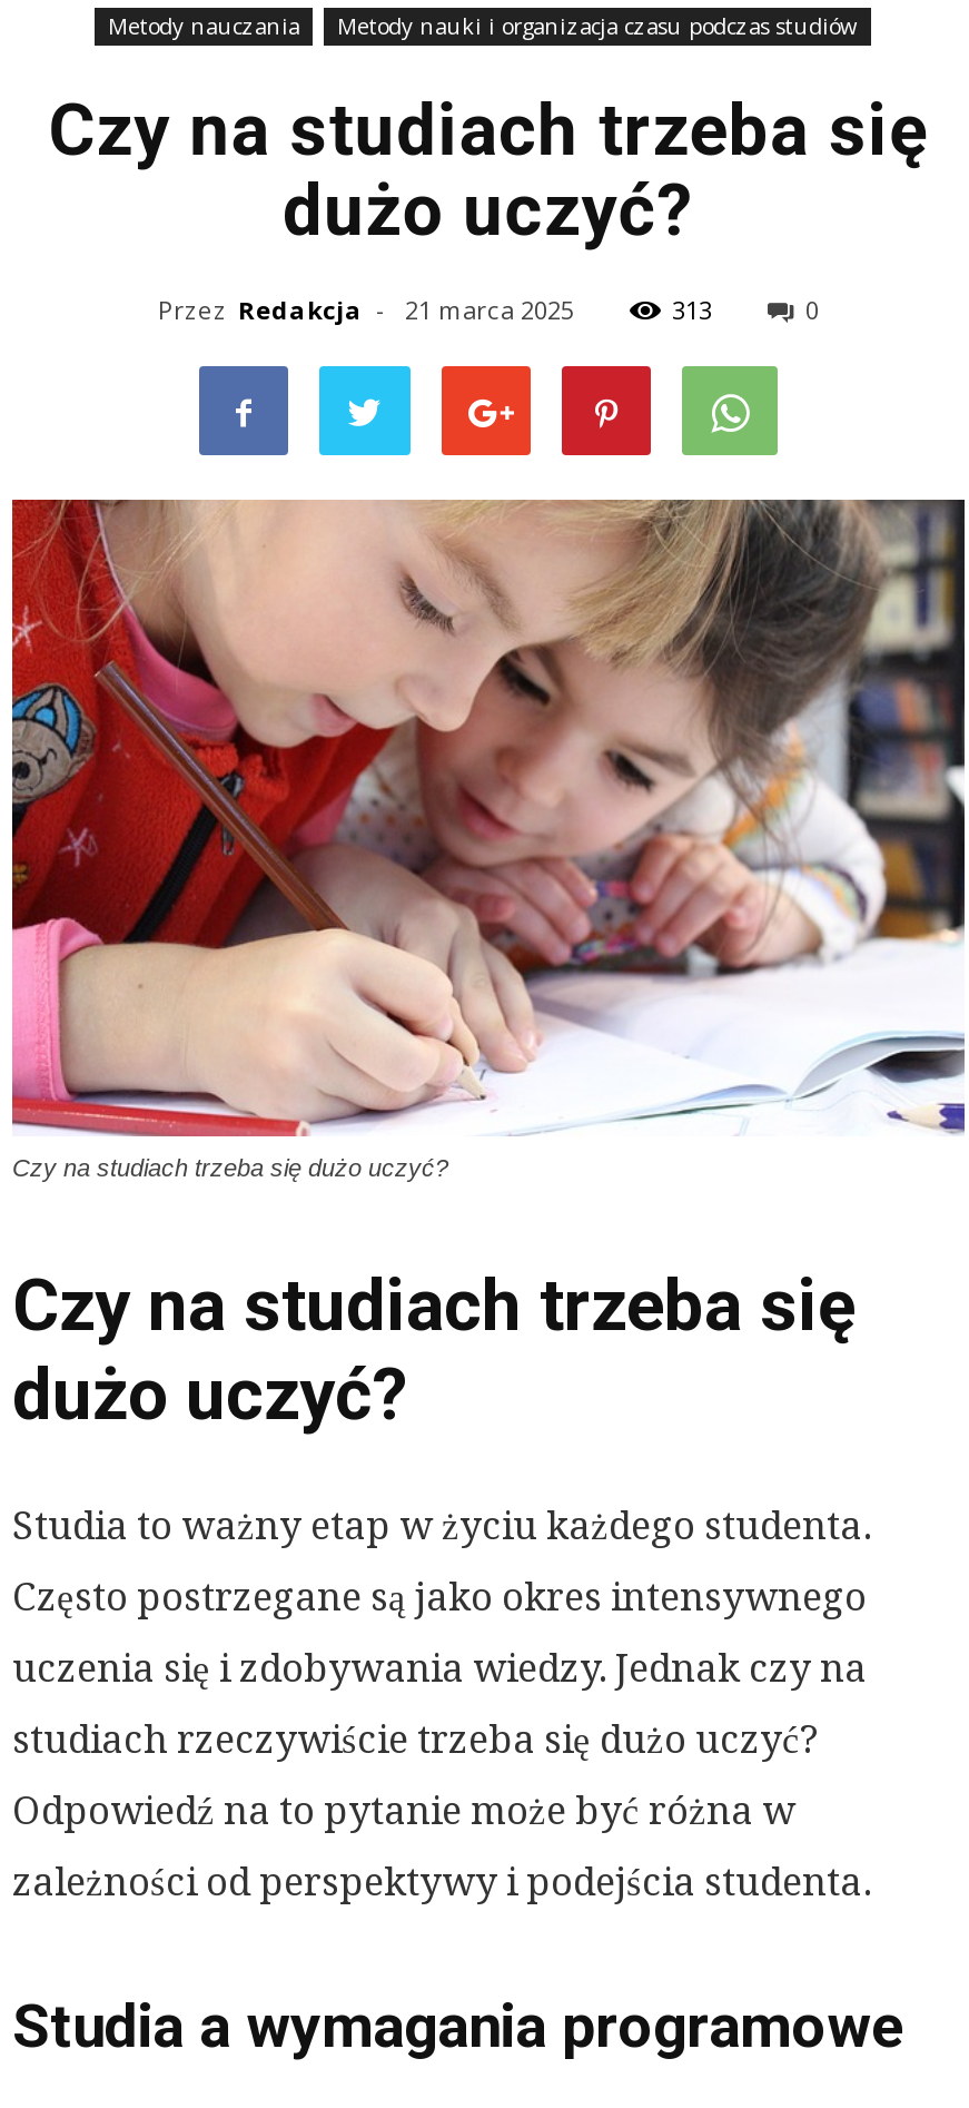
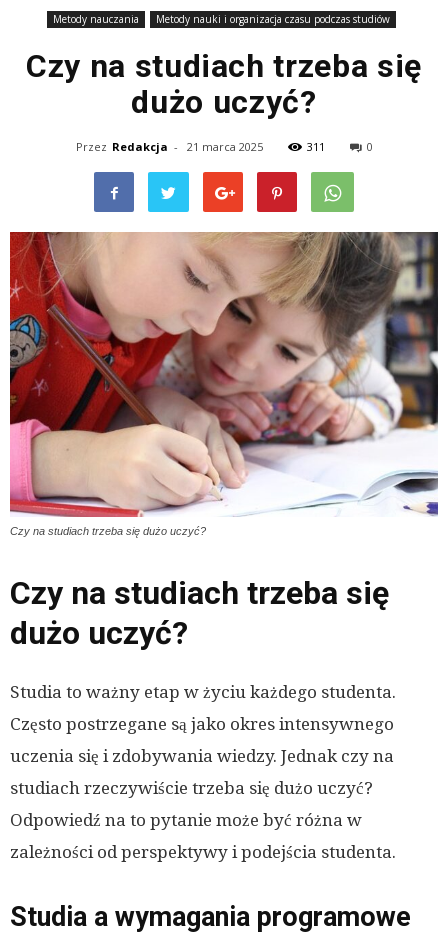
- 313
+ 311
